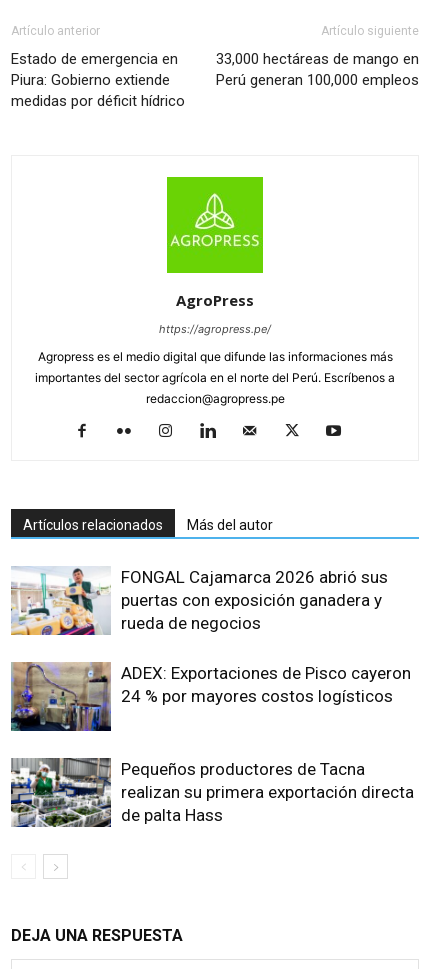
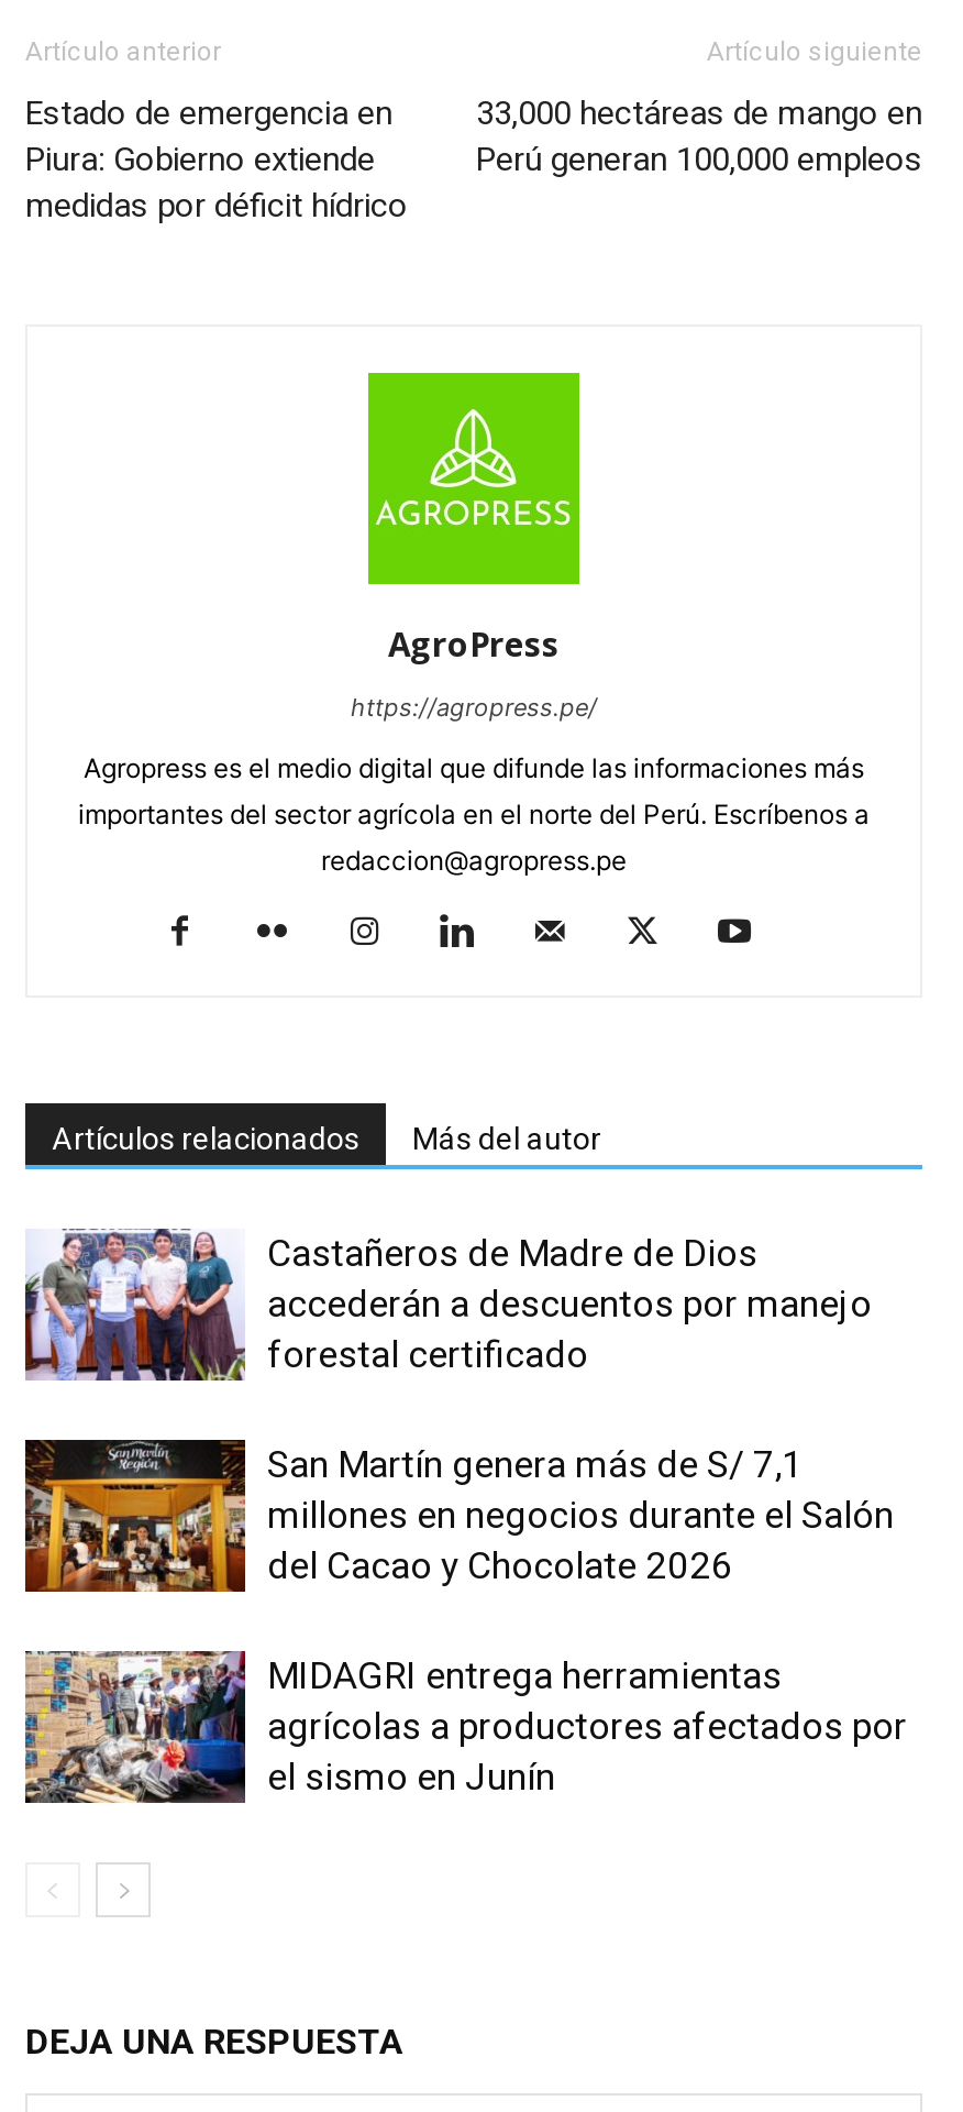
- [image]
- FONGAL Cajamarca 2026 abrió sus
- puertas con exposición ganadera y
- rueda de negocios
+ [image]
+ Castañeros de Madre de Dios
+ accederán a descuentos por manejo
+ forestal certificado

- [image]
- ADEX: Exportaciones de Pisco cayeron
- 24 % por mayores costos logísticos
+ [image]
+ San Martín genera más de S/ 7,1
+ millones en negocios durante el Salón
+ del Cacao y Chocolate 2026

- [image]
- Pequeños productores de Tacna
- realizan su primera exportación directa
- de palta Hass
+ [image]
+ MIDAGRI entrega herramientas
+ agrícolas a productores afectados por
+ el sismo en Junín
